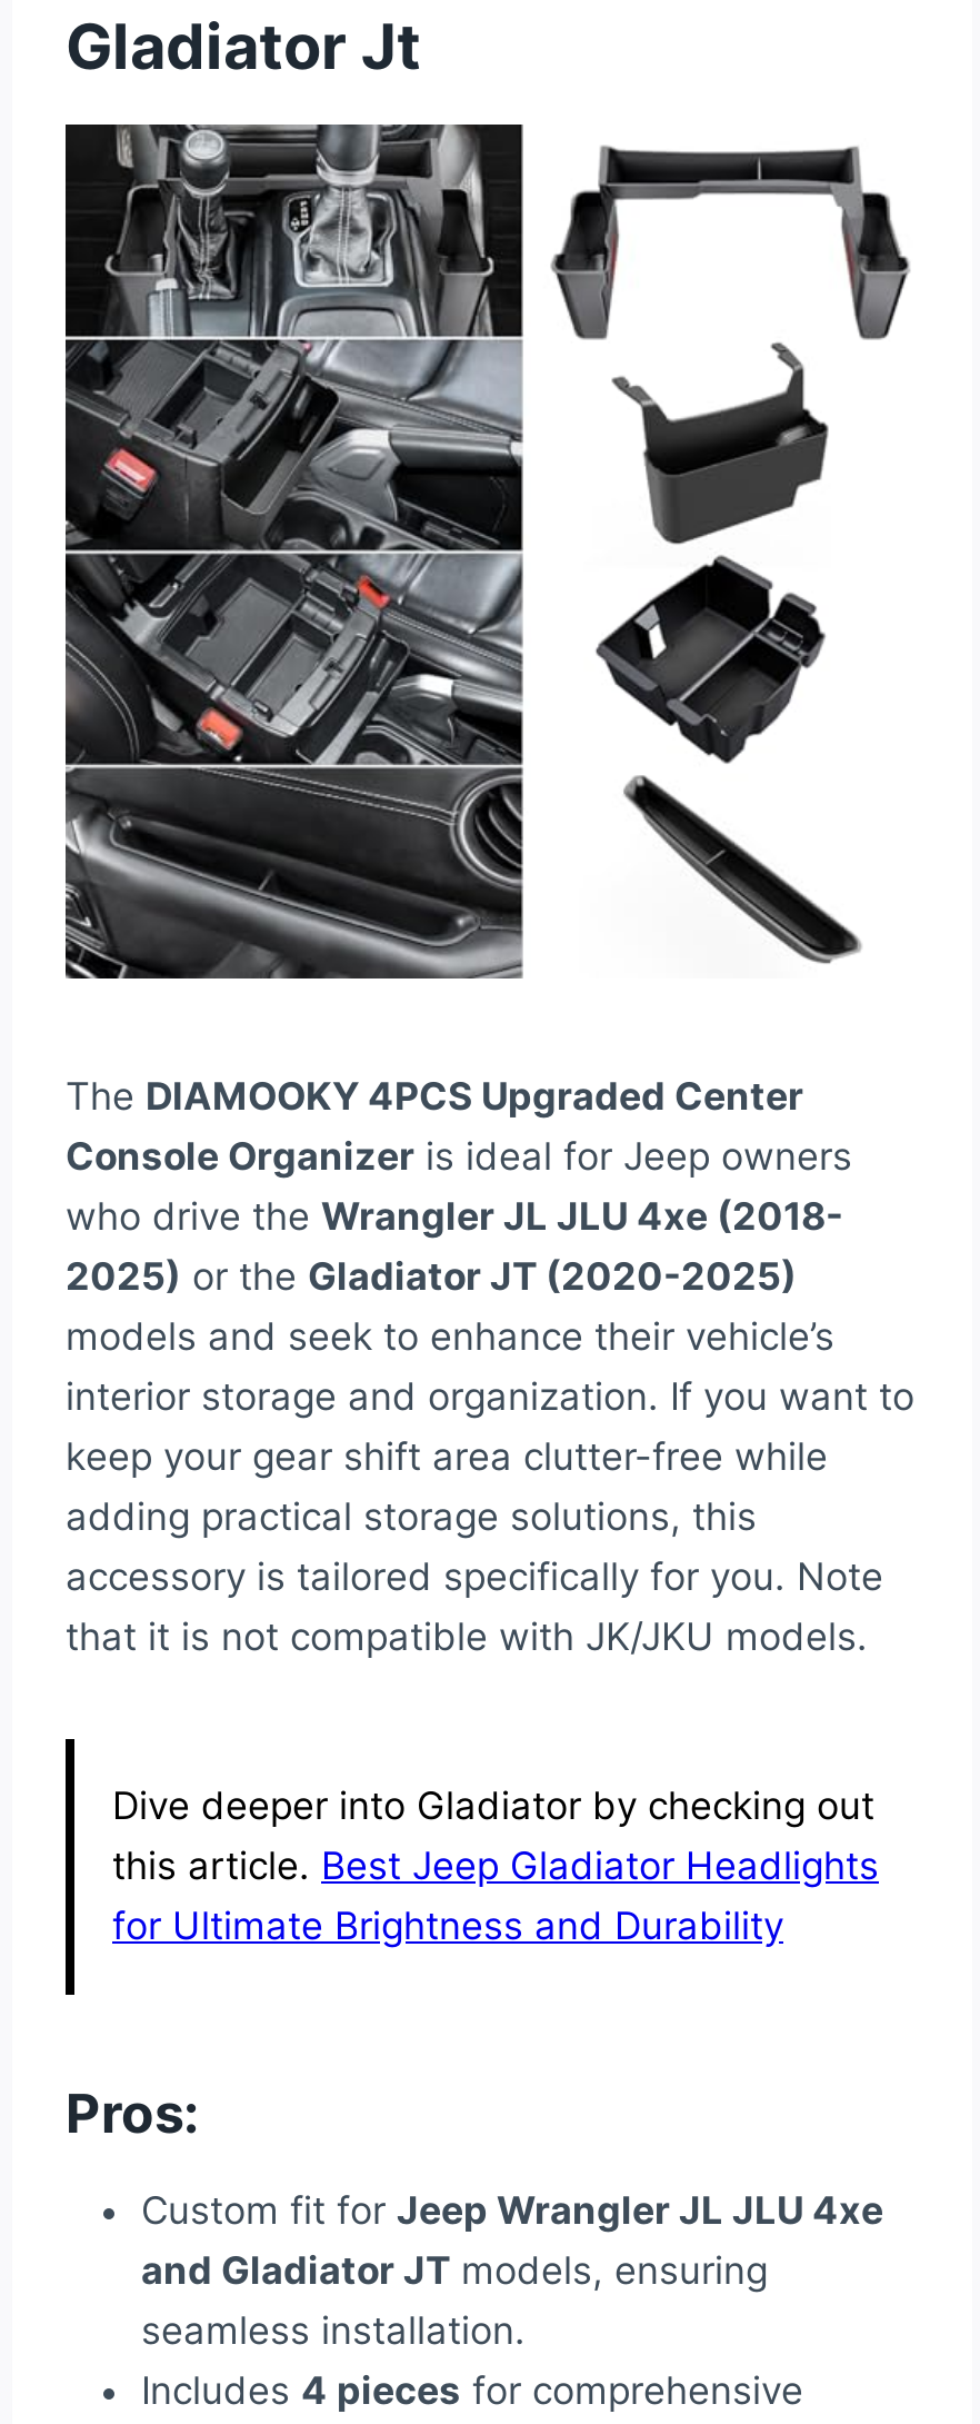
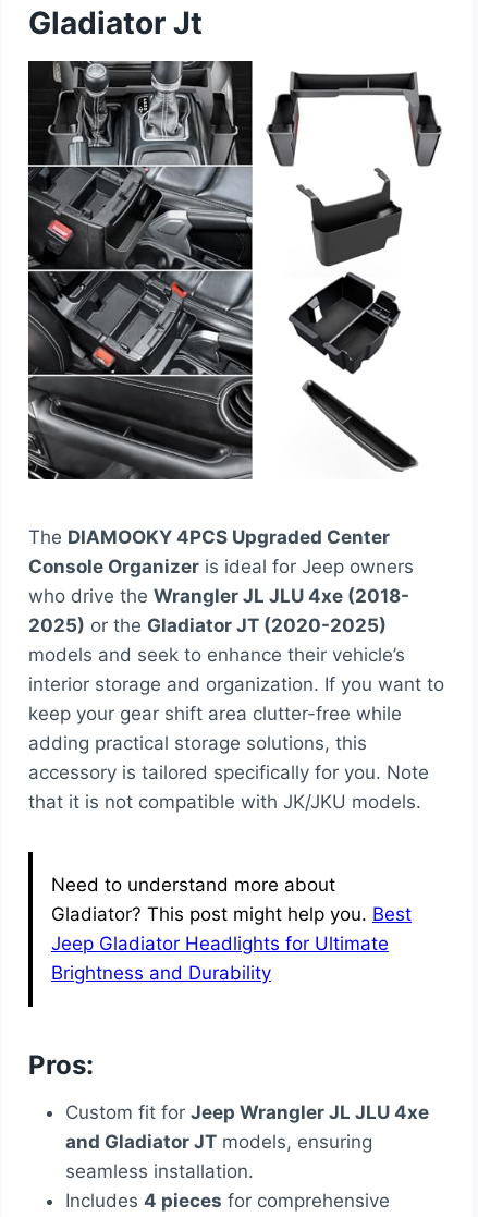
- Dive deeper into Gladiator by checking out
- this article. Best Jeep Gladiator Headlights
- for Ultimate Brightness and Durability
+ Need to understand more about
+ Gladiator? This post might help you. Best
+ Jeep Gladiator Headlights for Ultimate
+ Brightness and Durability
